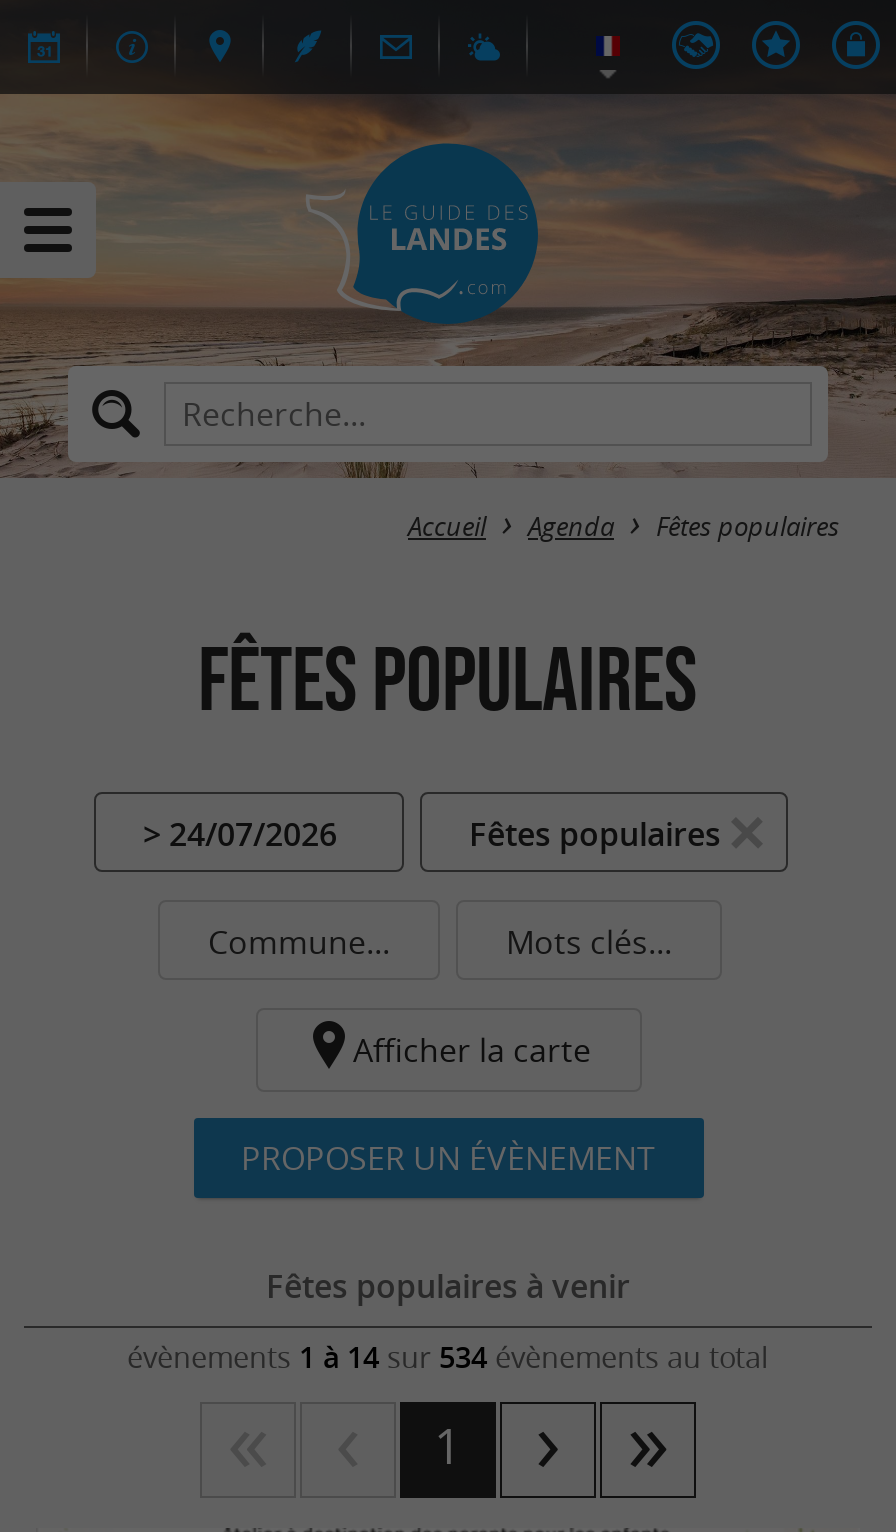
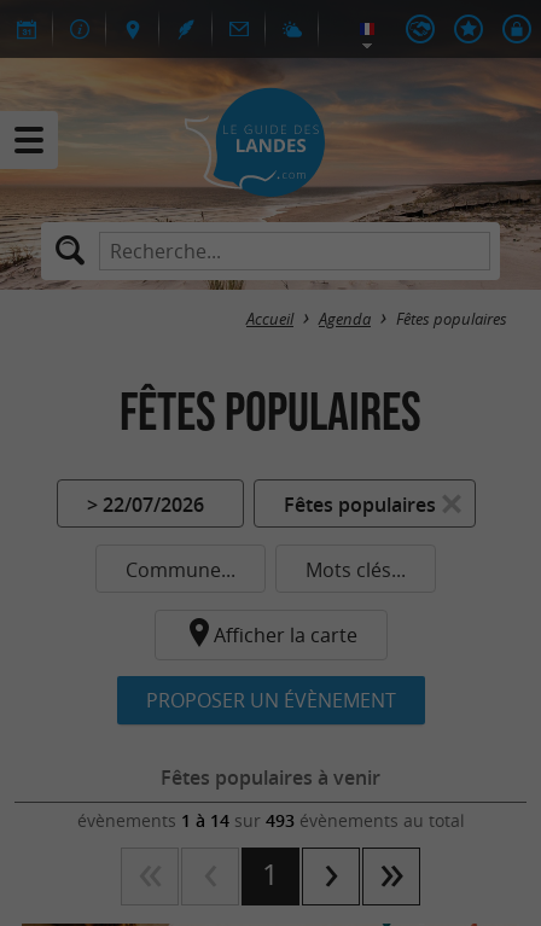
- > 24/07/2026
+ > 22/07/2026

- évènements 1 à 14 sur 534 évènements au total
+ évènements 1 à 14 sur 493 évènements au total
